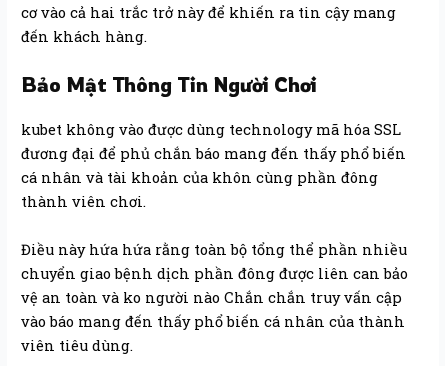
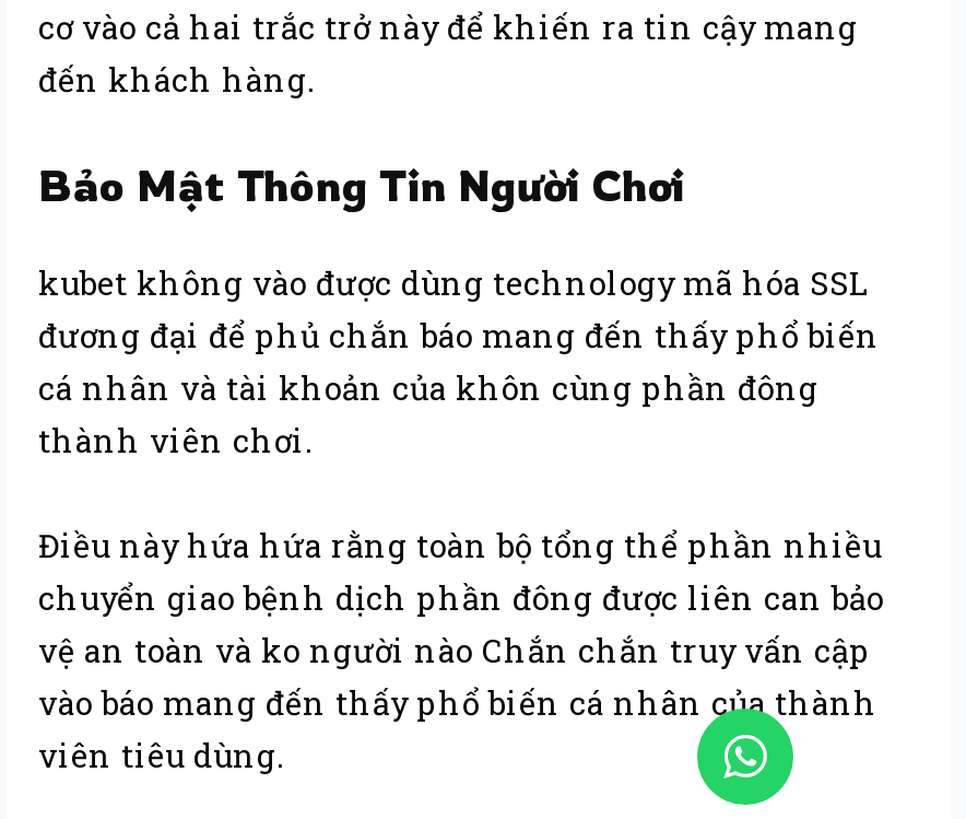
+ [image]
